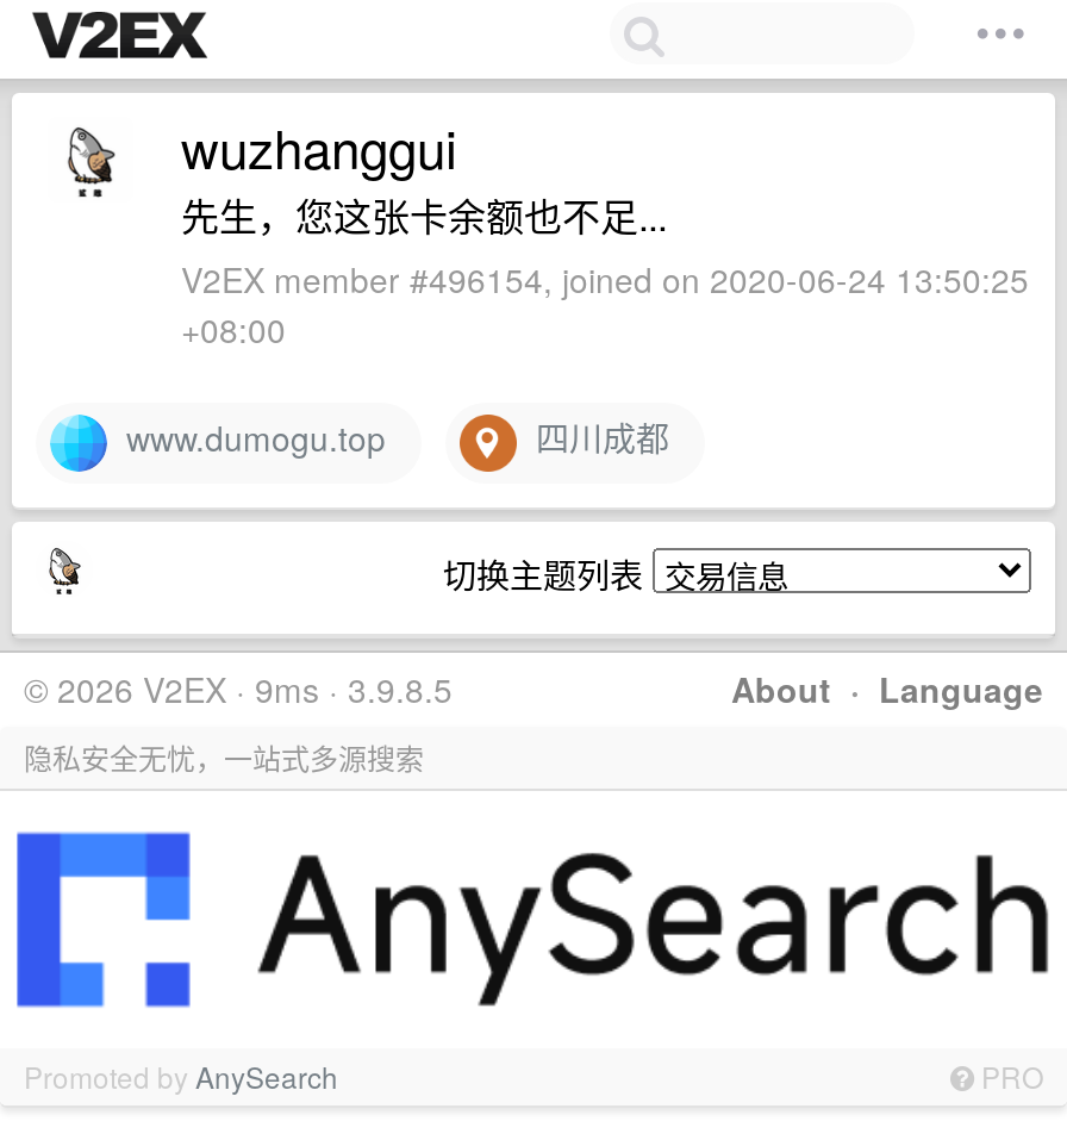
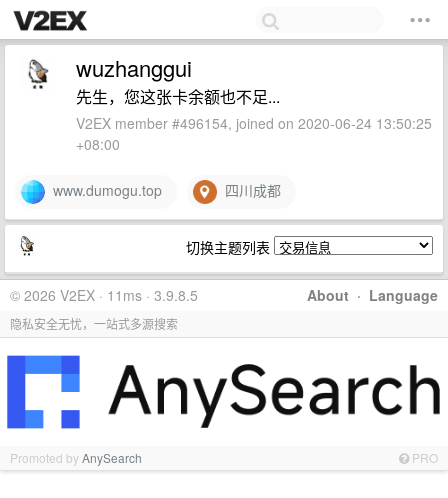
- © 2026 V2EX · 9ms · 3.9.8.5
+ © 2026 V2EX · 11ms · 3.9.8.5
